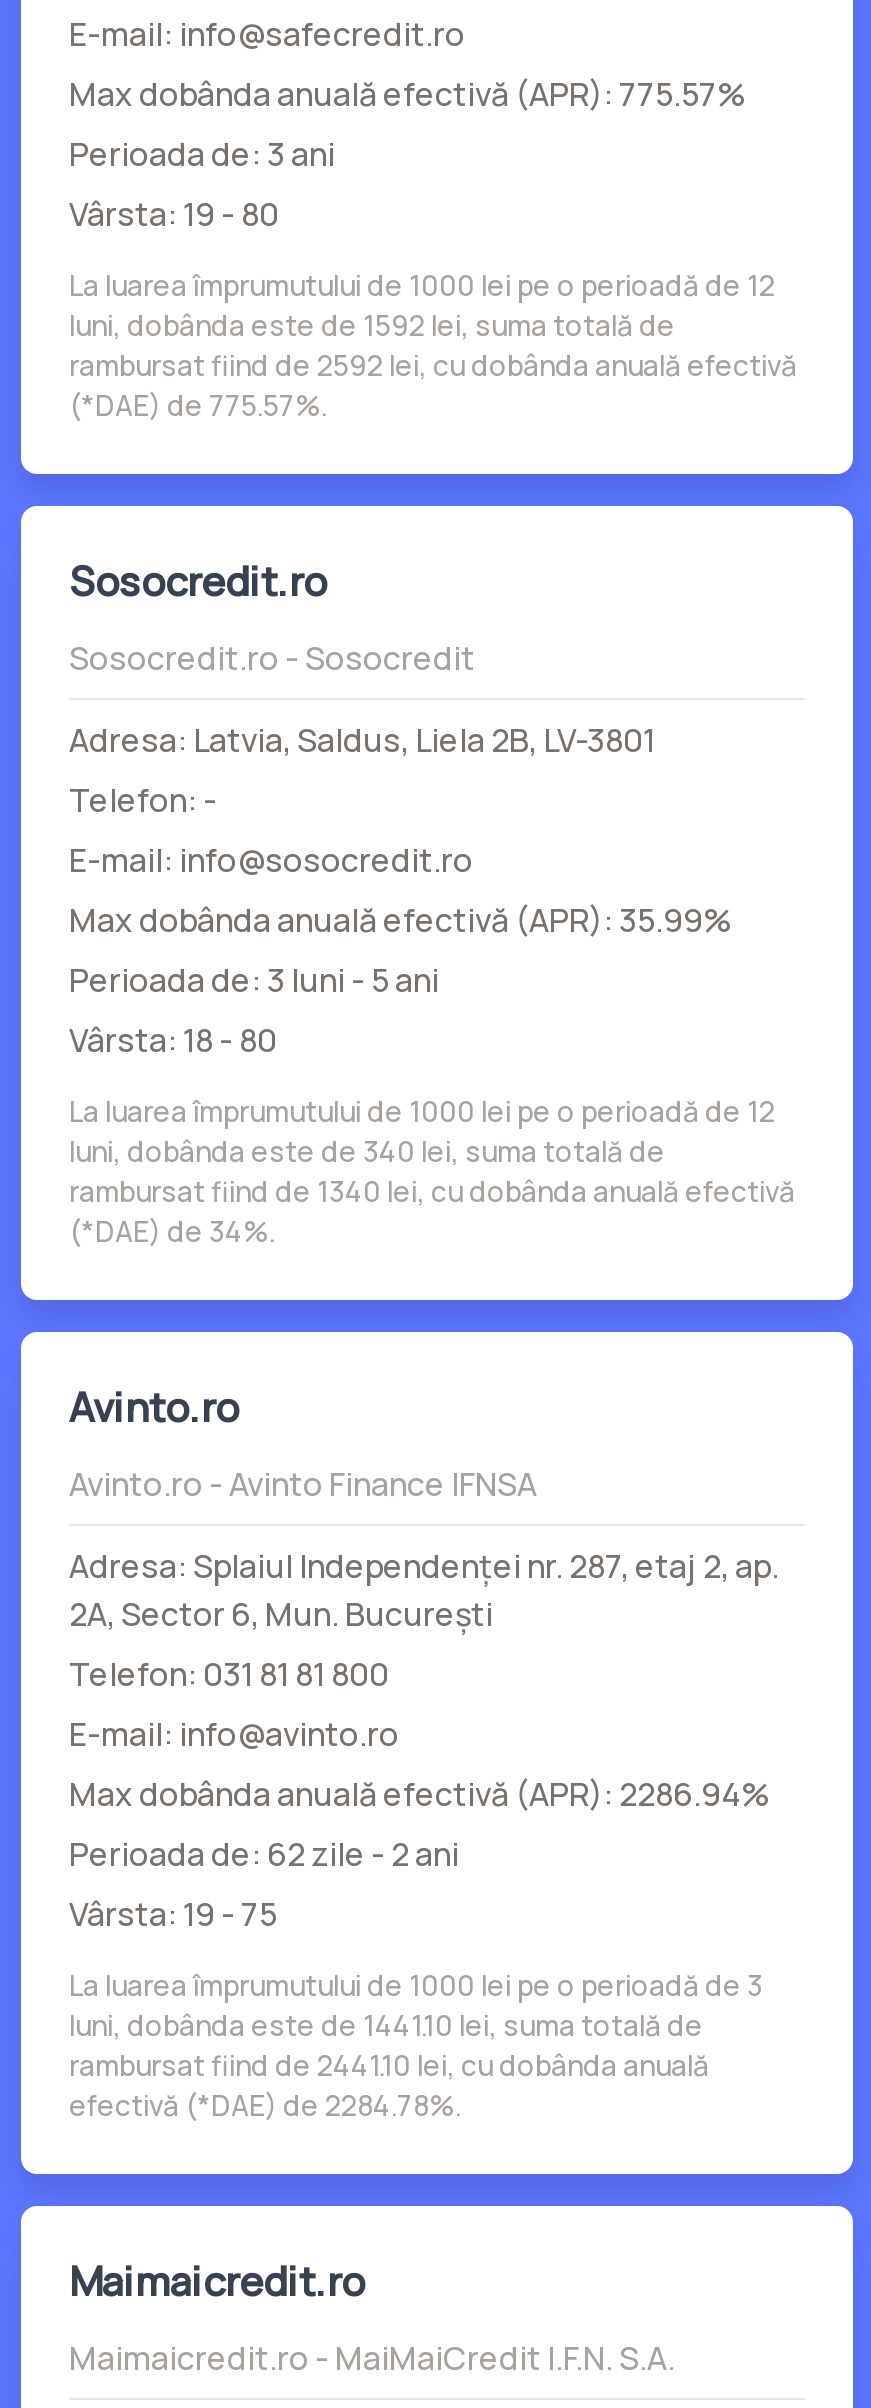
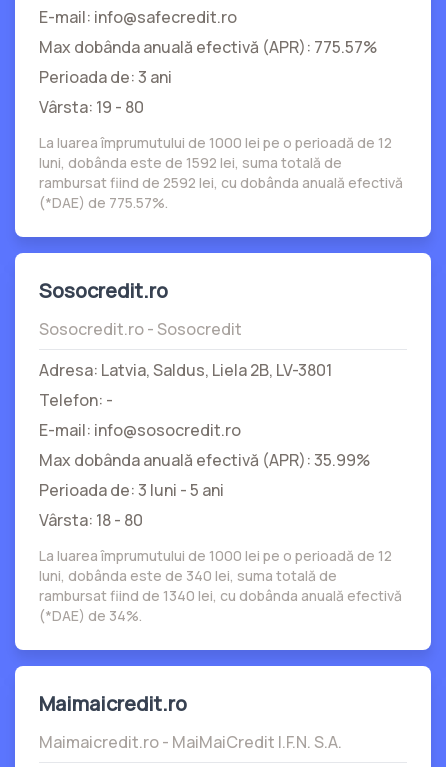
- Avinto.ro
- Avinto.ro - Avinto Finance IFNSA
- Adresa: Splaiul Independenței nr. 287, etaj 2, ap.
- 2A, Sector 6, Mun. București
- Telefon: 031 81 81 800
- E-mail: info@avinto.ro
- Max dobânda anuală efectivă (APR): 2286.94%
- Perioada de: 62 zile - 2 ani
- Vârsta: 19 - 75
- La luarea împrumutului de 1000 lei pe o perioadă de 3
- luni, dobânda este de 1441.10 lei, suma totală de
- rambursat fiind de 2441.10 lei, cu dobânda anuală
- efectivă (*DAE) de 2284.78%.
